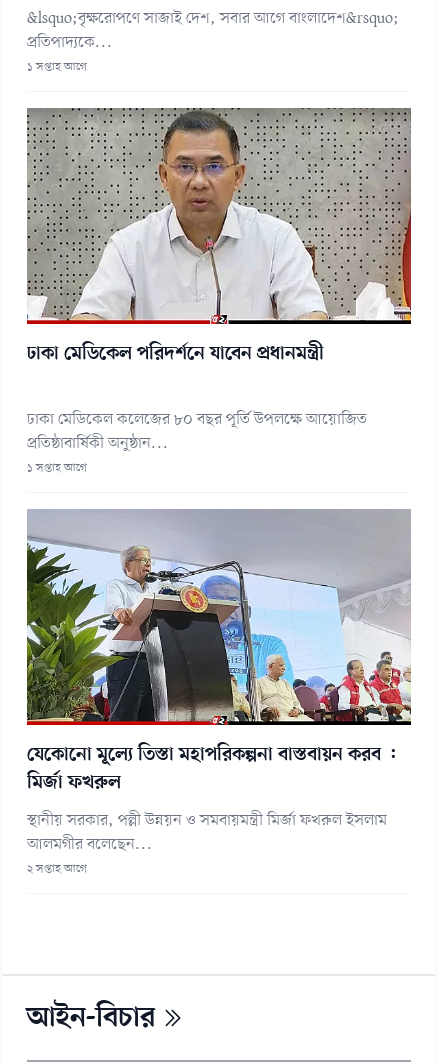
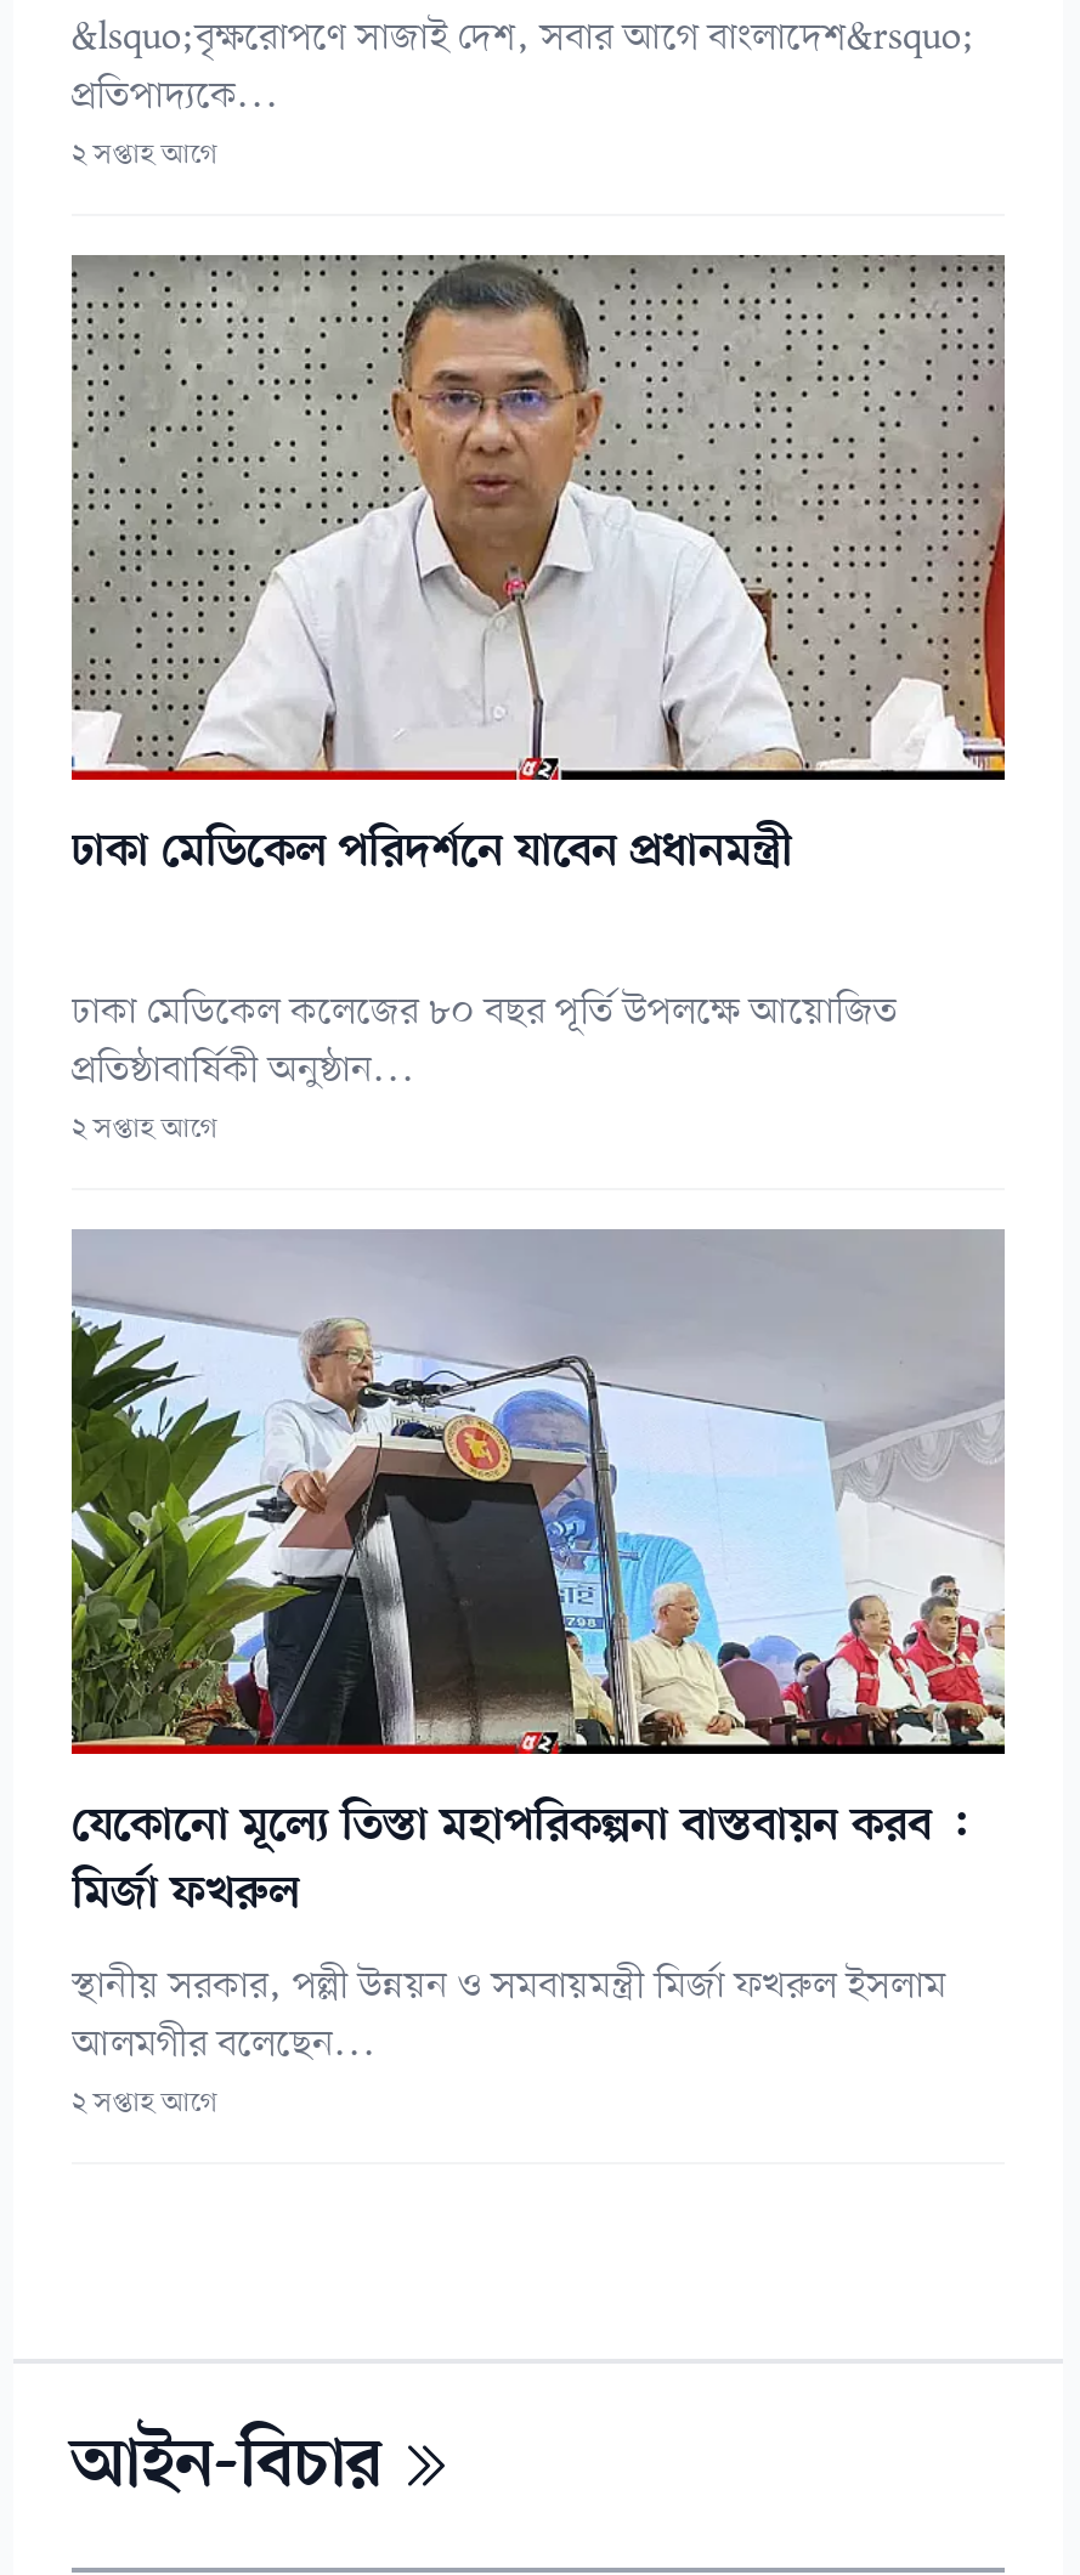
- ১ সপ্তাহ আগে
+ ২ সপ্তাহ আগে

- ১ সপ্তাহ আগে
+ ২ সপ্তাহ আগে
